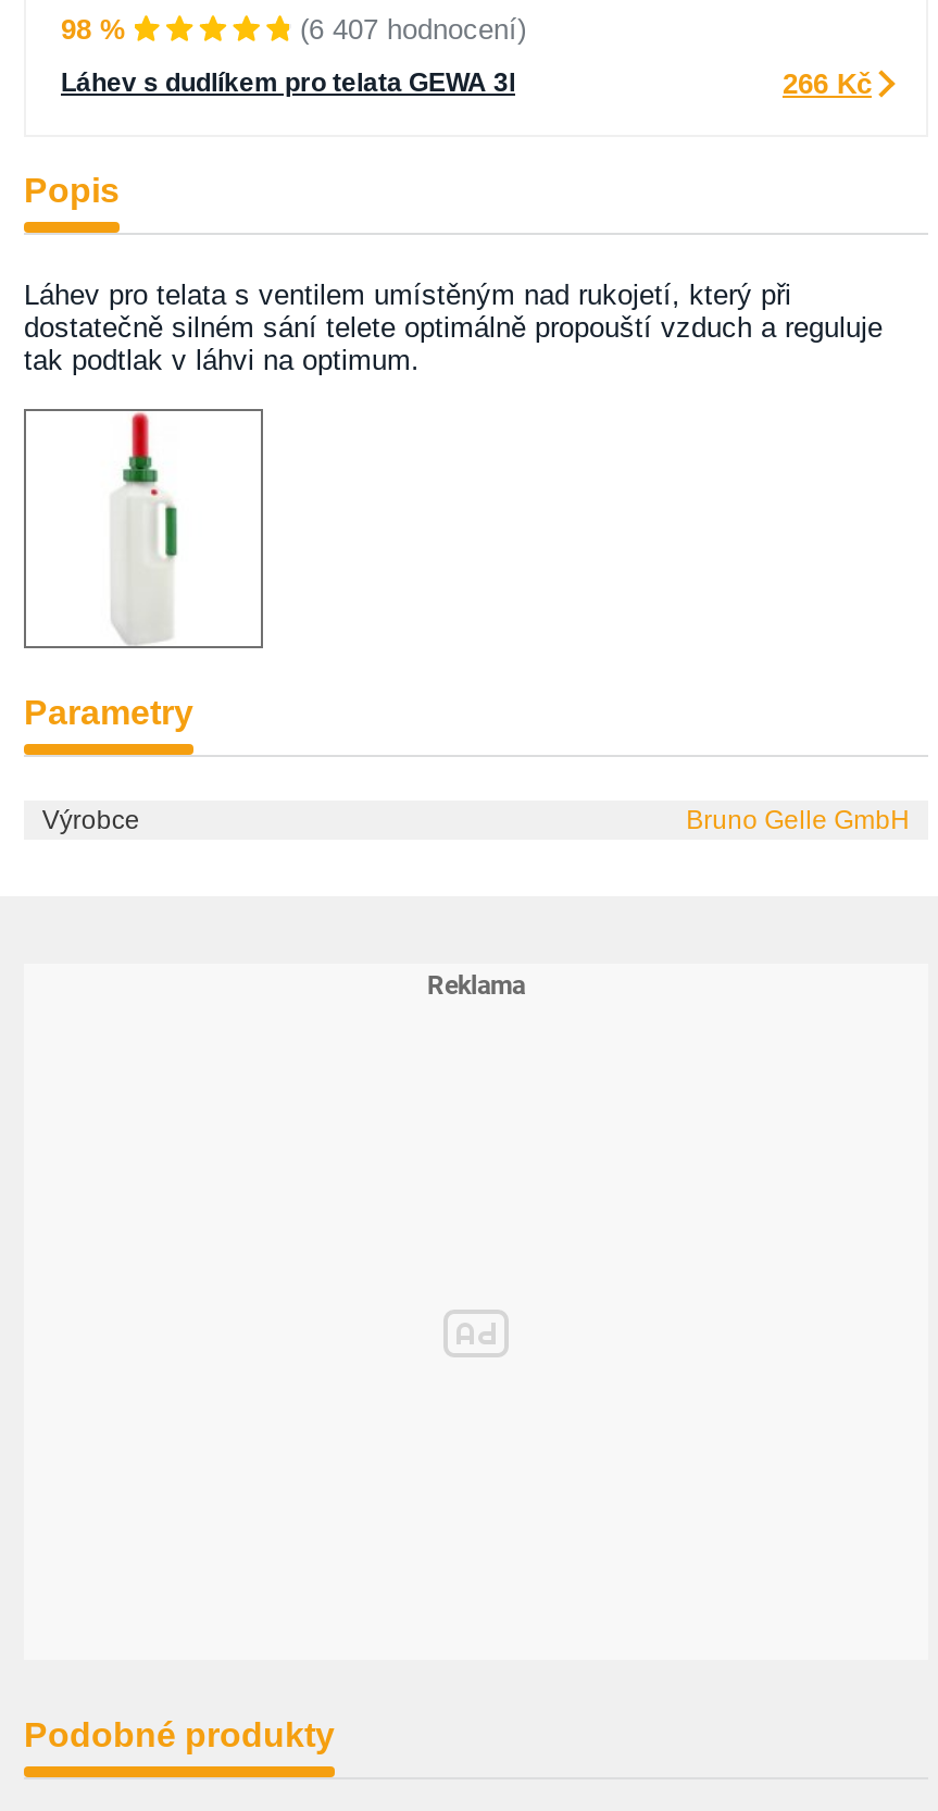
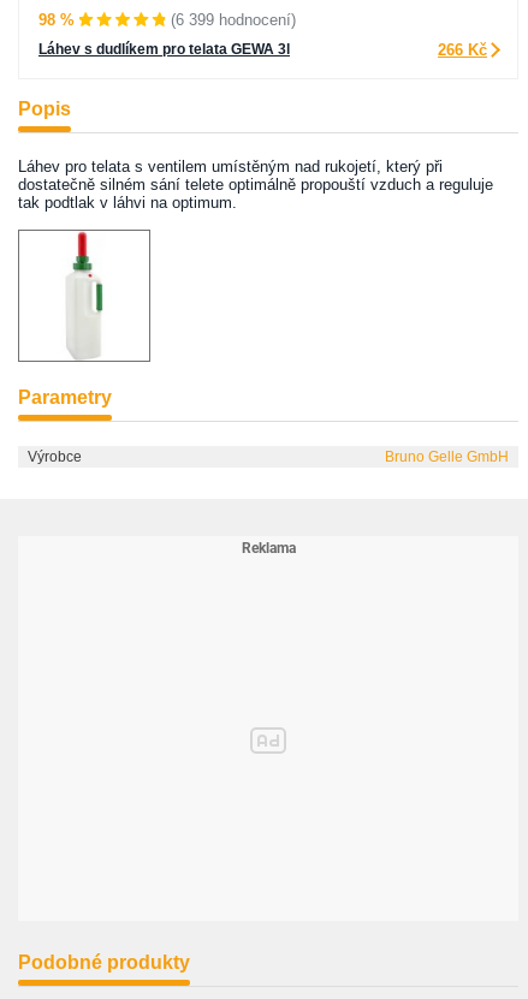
- (6 407 hodnocení)
+ (6 399 hodnocení)
